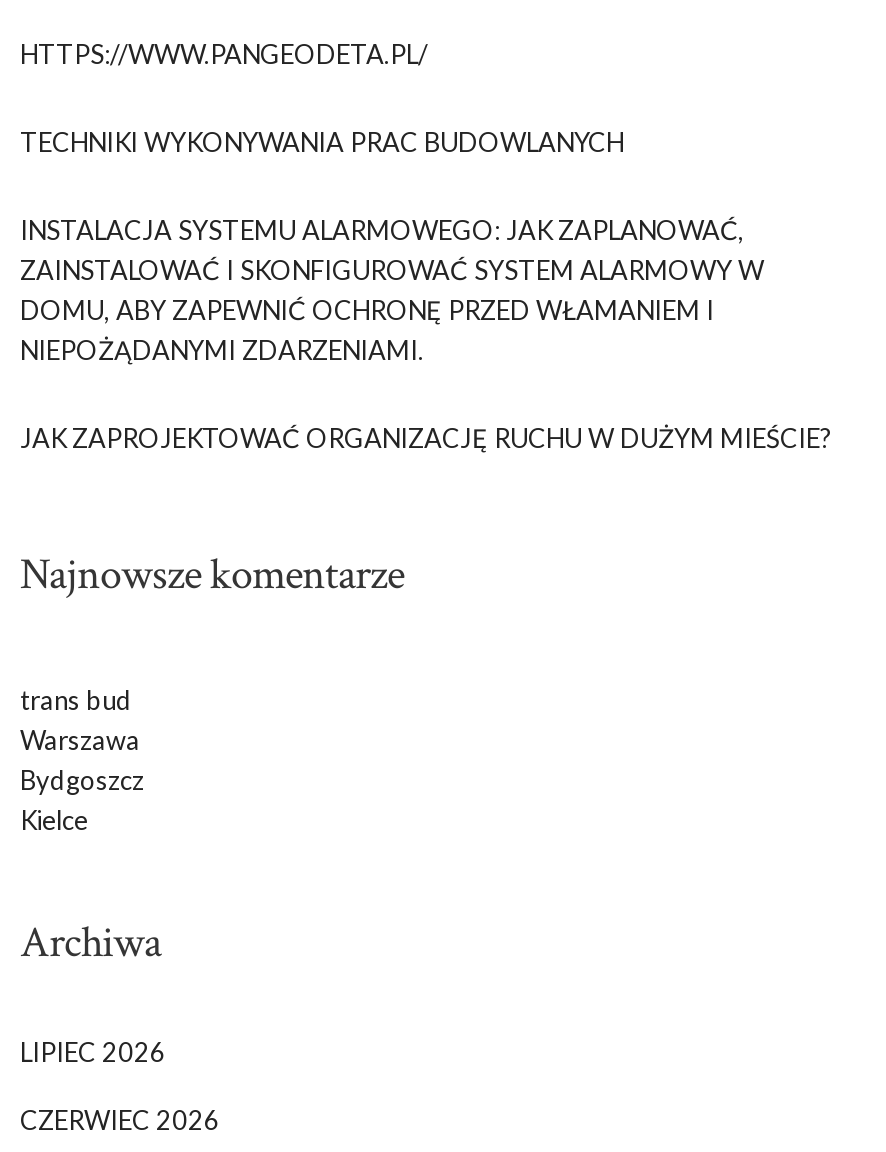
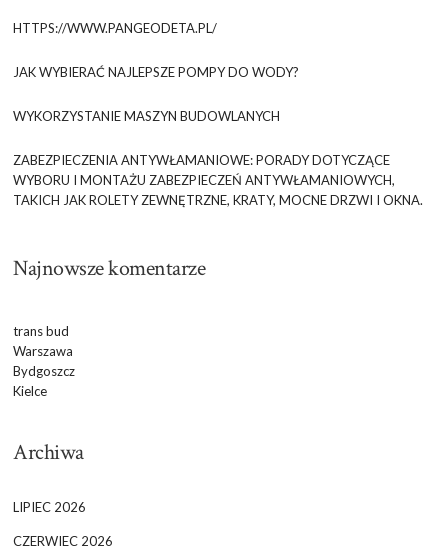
- TECHNIKI WYKONYWANIA PRAC BUDOWLANYCH
+ JAK WYBIERAĆ NAJLEPSZE POMPY DO WODY?

- INSTALACJA SYSTEMU ALARMOWEGO: JAK ZAPLANOWAĆ,
- ZAINSTALOWAĆ I SKONFIGUROWAĆ SYSTEM ALARMOWY W
- DOMU, ABY ZAPEWNIĆ OCHRONĘ PRZED WŁAMANIEM I
- NIEPOŻĄDANYMI ZDARZENIAMI.
+ WYKORZYSTANIE MASZYN BUDOWLANYCH

- JAK ZAPROJEKTOWAĆ ORGANIZACJĘ RUCHU W DUŻYM MIEŚCIE?
+ ZABEZPIECZENIA ANTYWŁAMANIOWE: PORADY DOTYCZĄCE
+ WYBORU I MONTAŻU ZABEZPIECZEŃ ANTYWŁAMANIOWYCH,
+ TAKICH JAK ROLETY ZEWNĘTRZNE, KRATY, MOCNE DRZWI I OKNA.
